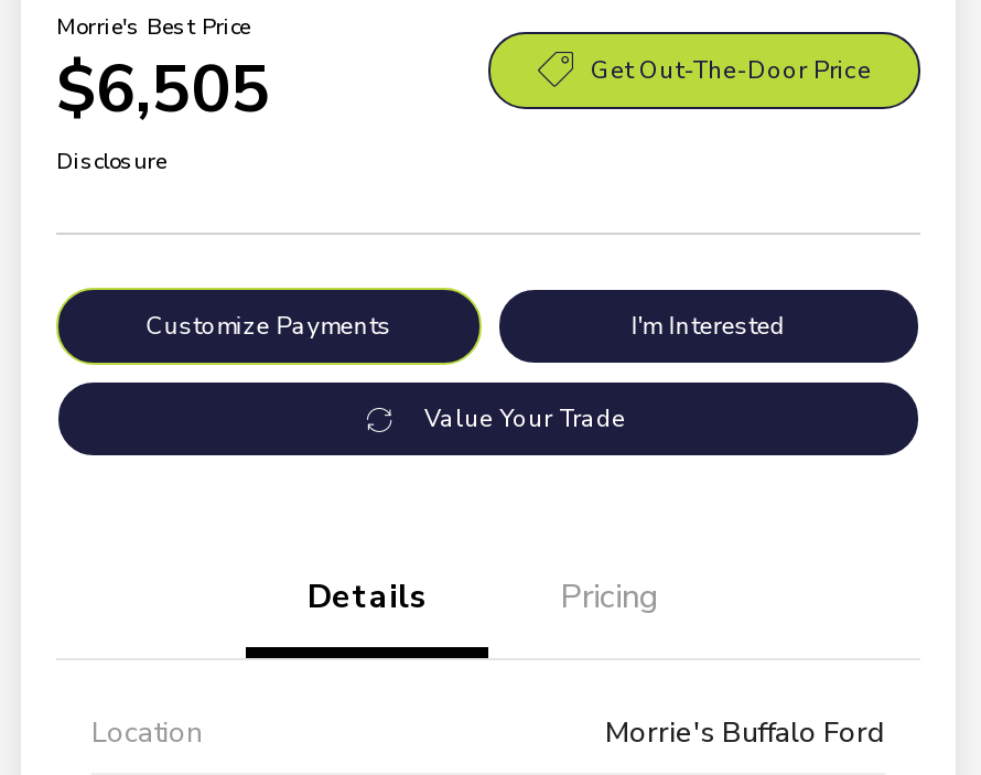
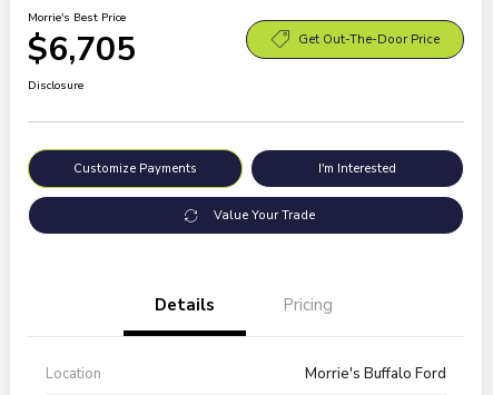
- $6,505
+ $6,705
